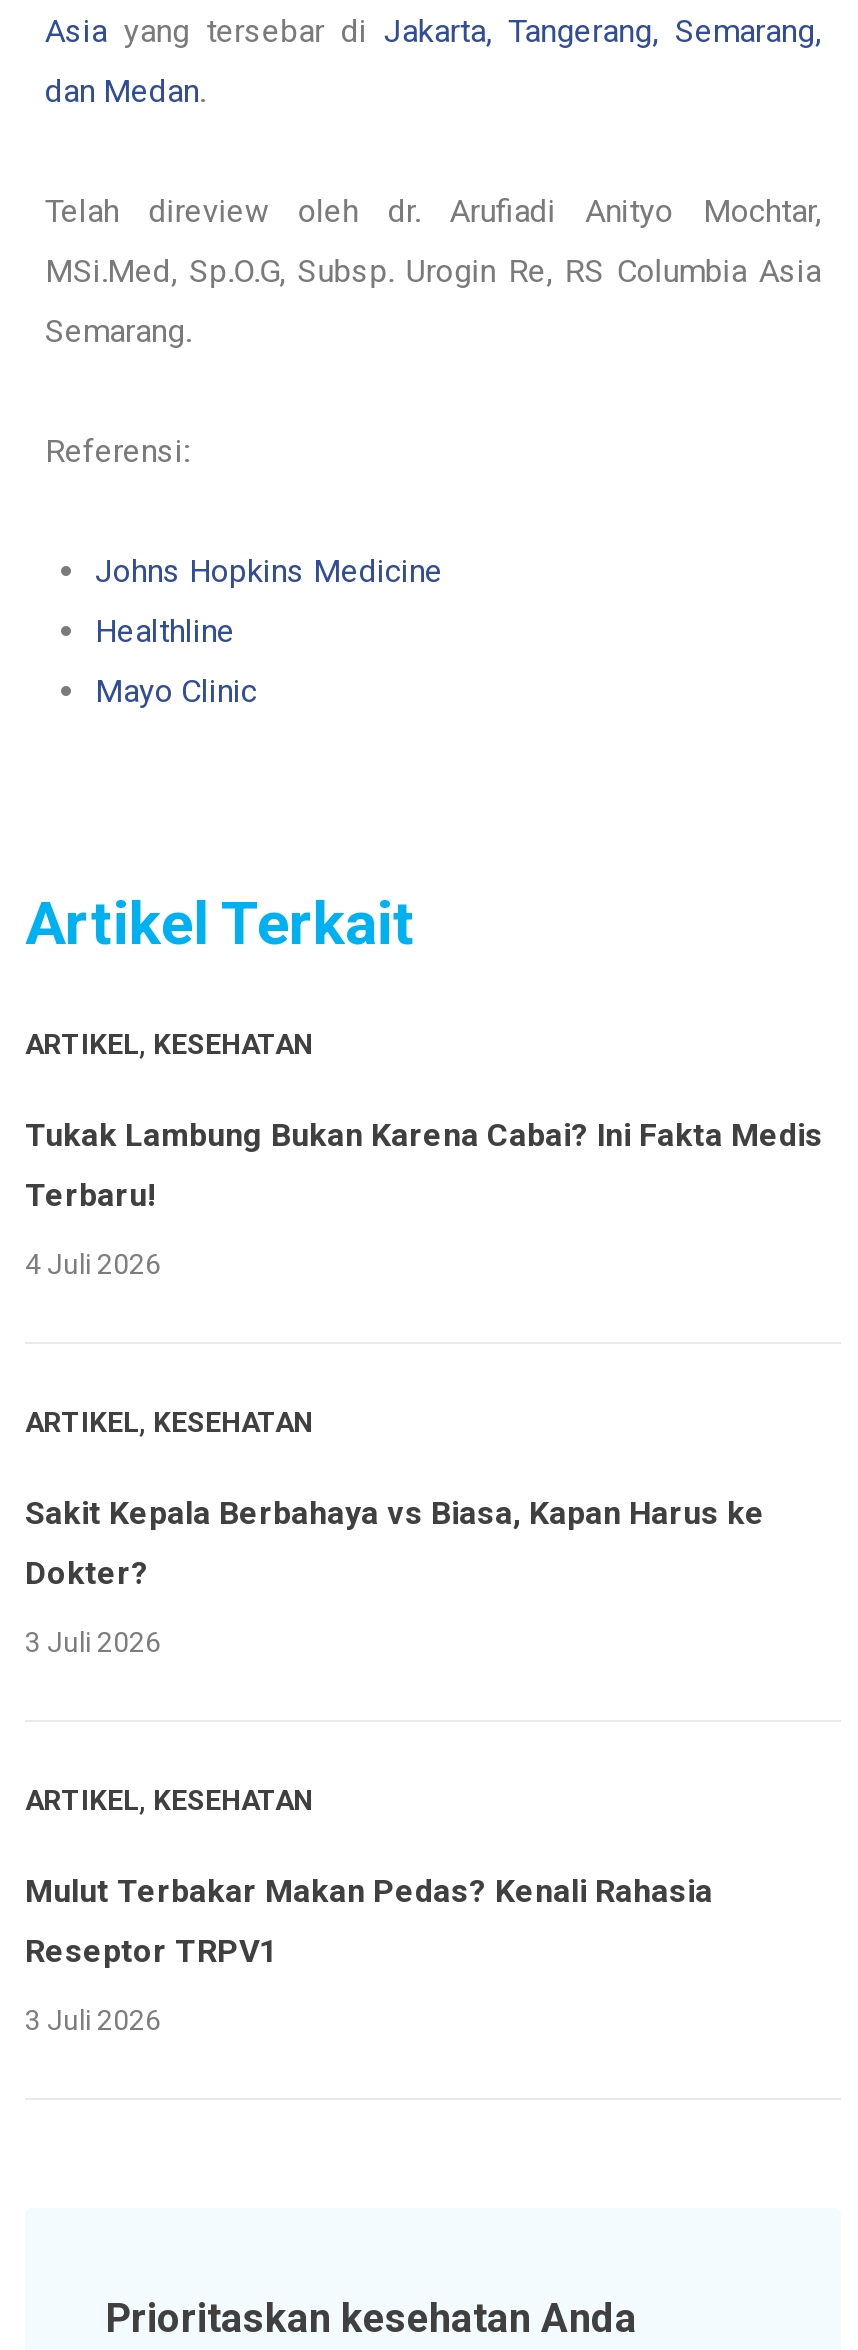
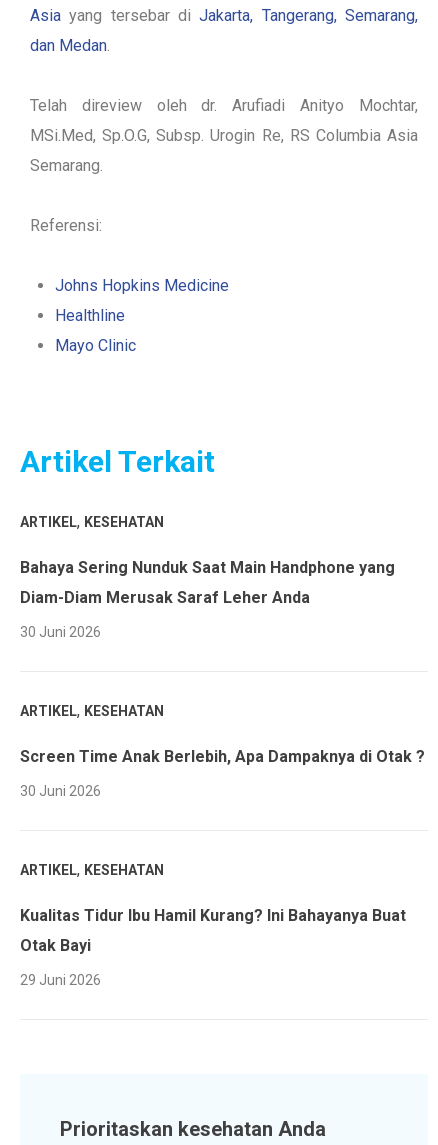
- Tukak Lambung Bukan Karena Cabai? Ini Fakta Medis
+ Bahaya Sering Nunduk Saat Main Handphone yang

- Terbaru!
+ Diam-Diam Merusak Saraf Leher Anda

- 4 Juli 2026
+ 30 Juni 2026

- Sakit Kepala Berbahaya vs Biasa, Kapan Harus ke
- Dokter?
- 3 Juli 2026
+ Screen Time Anak Berlebih, Apa Dampaknya di Otak ?
+ 30 Juni 2026

- Mulut Terbakar Makan Pedas? Kenali Rahasia
+ Kualitas Tidur Ibu Hamil Kurang? Ini Bahayanya Buat

- Reseptor TRPV1
+ Otak Bayi

- 3 Juli 2026
+ 29 Juni 2026
